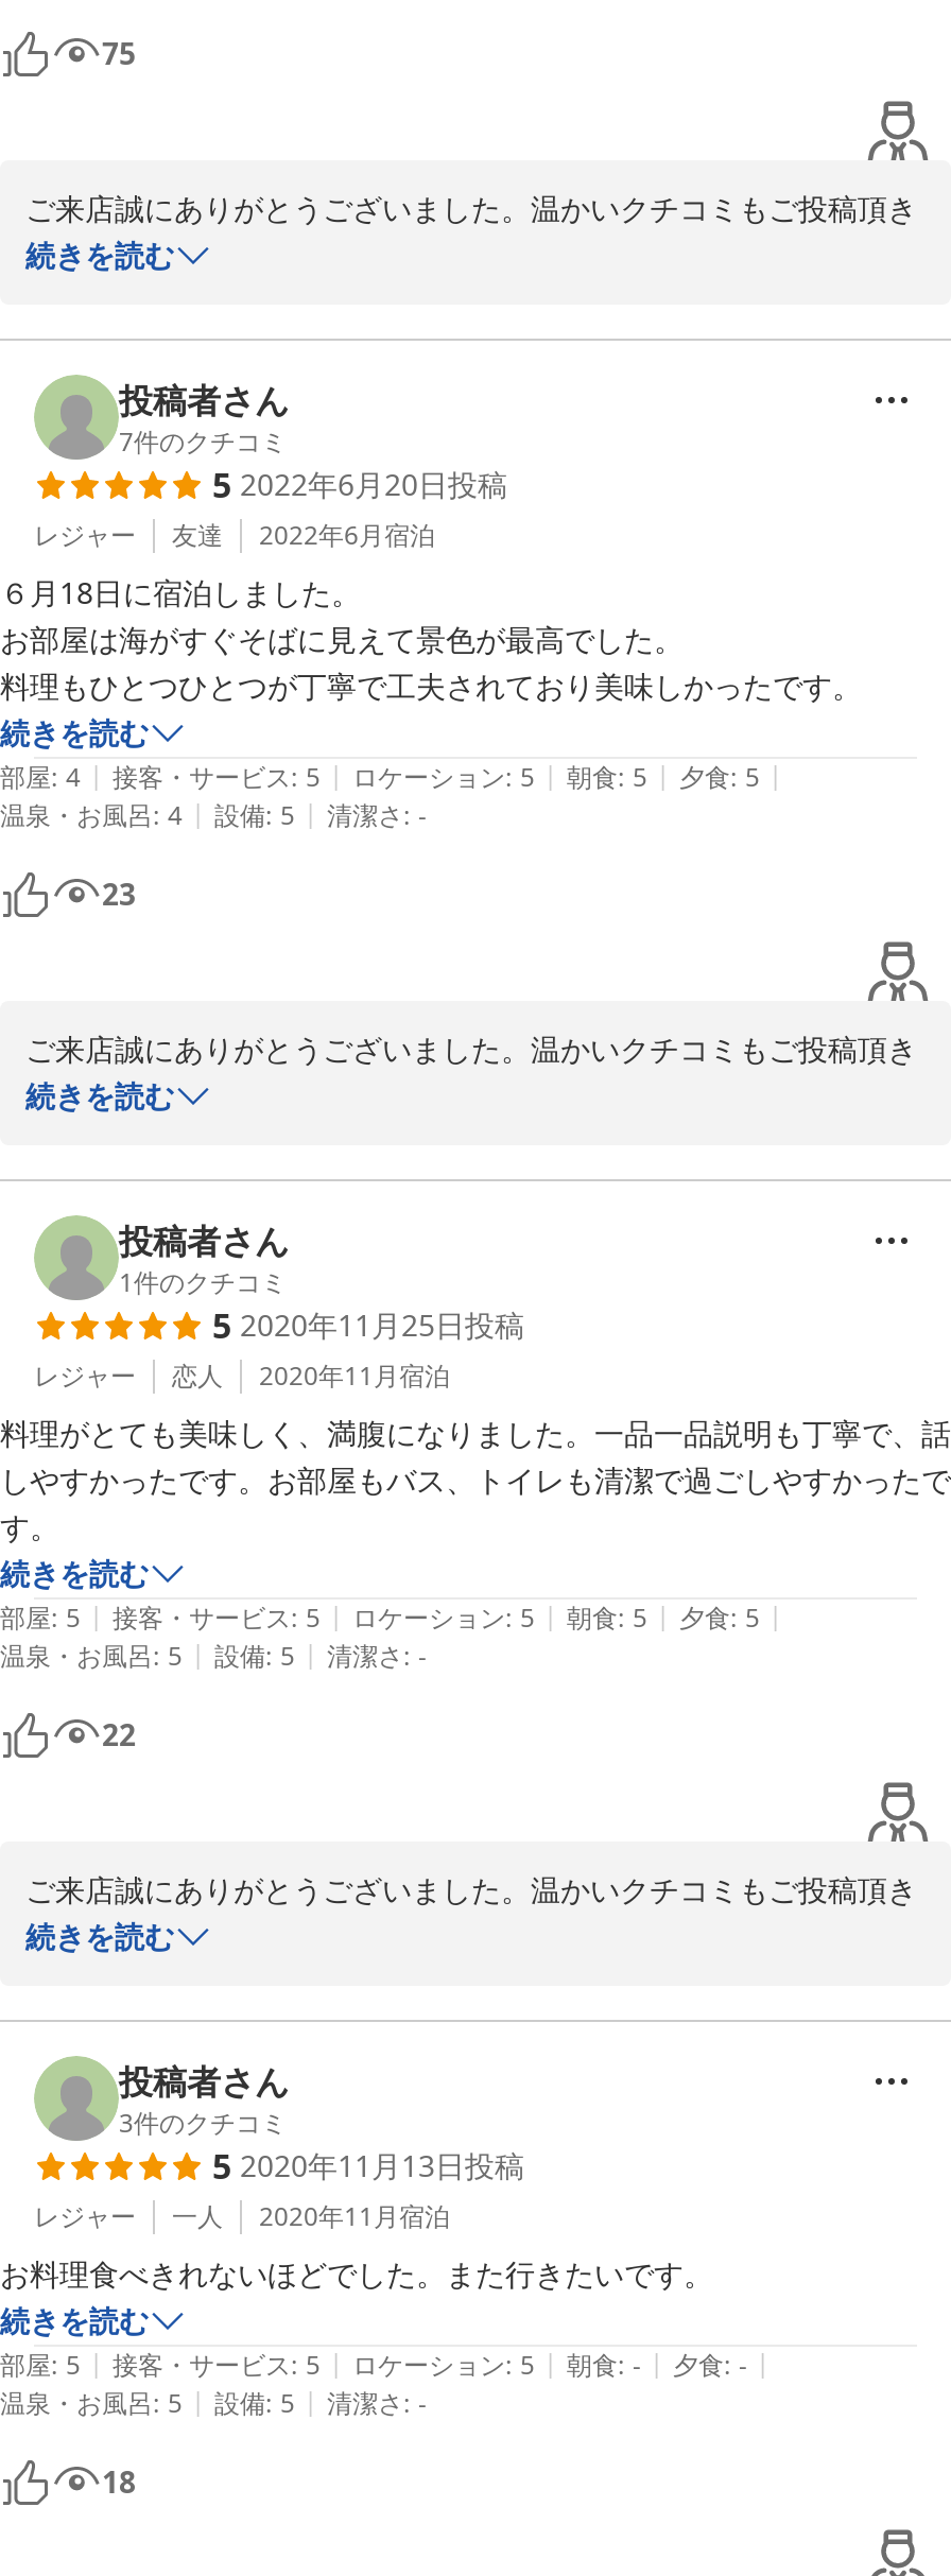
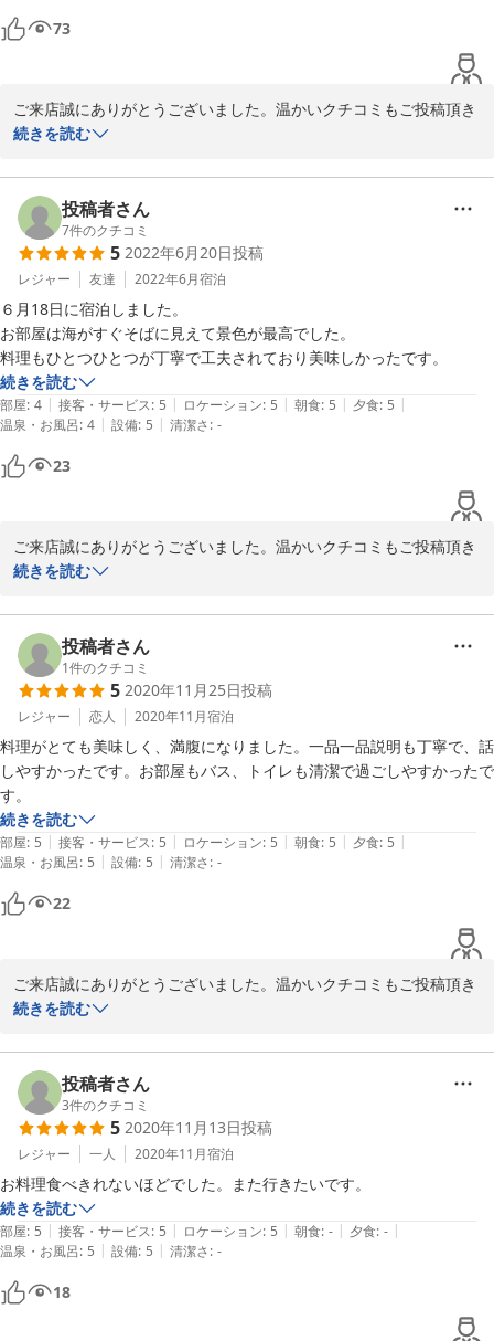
- 75
+ 73
